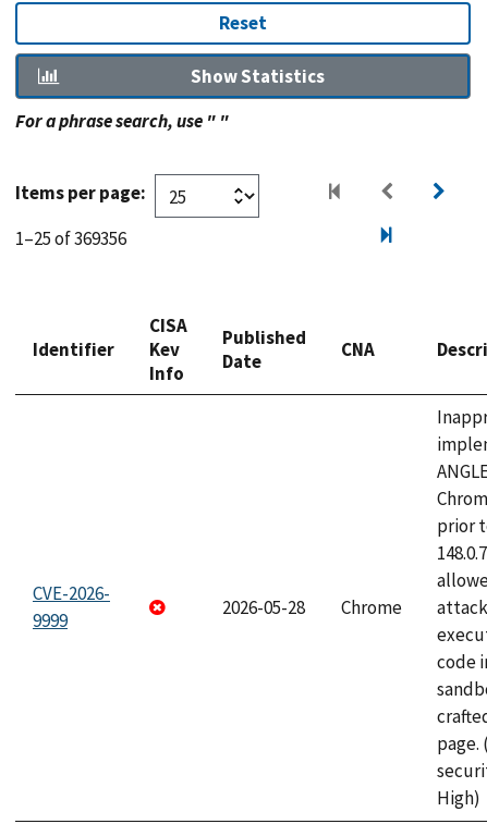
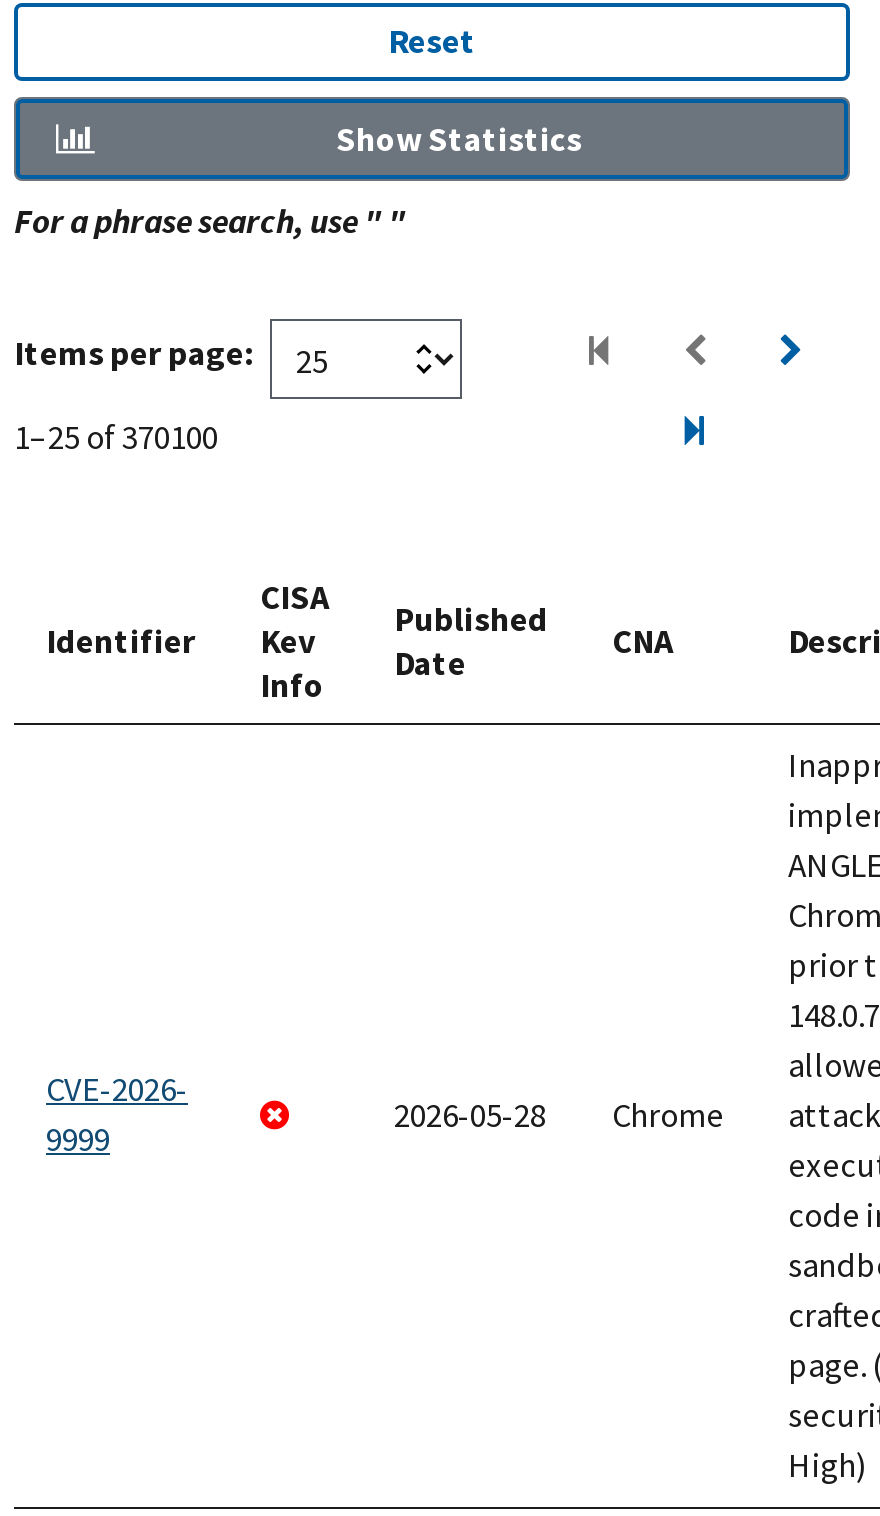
- 1–25 of 369356
+ 1–25 of 370100
